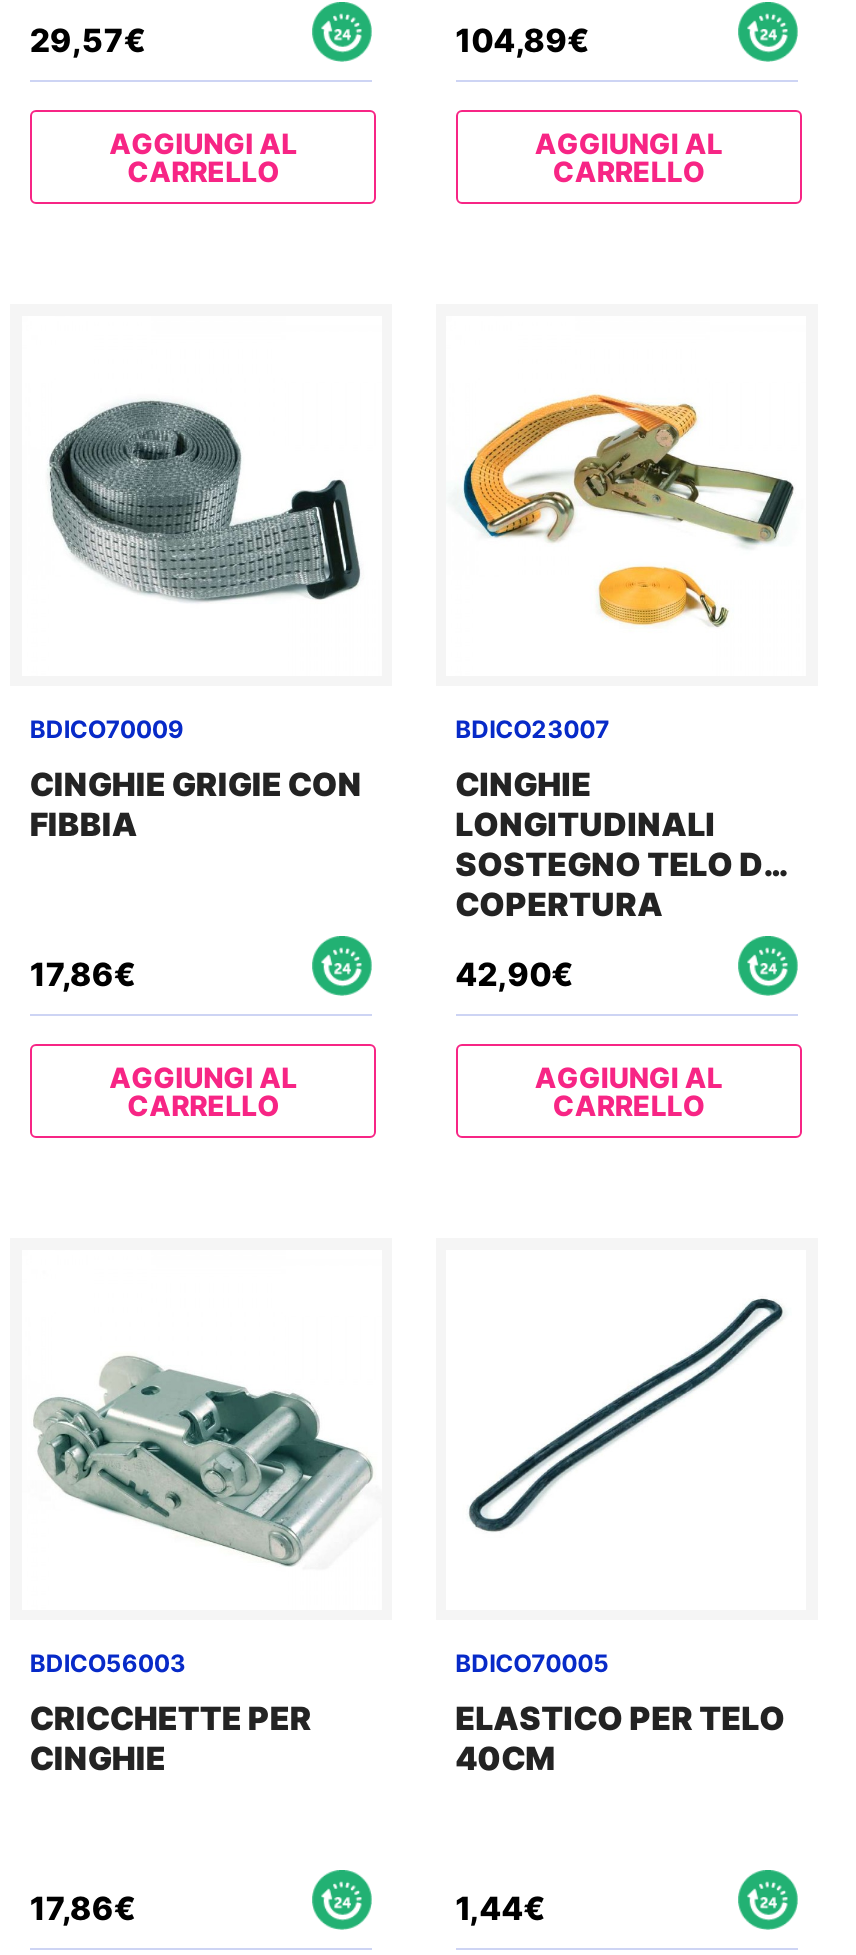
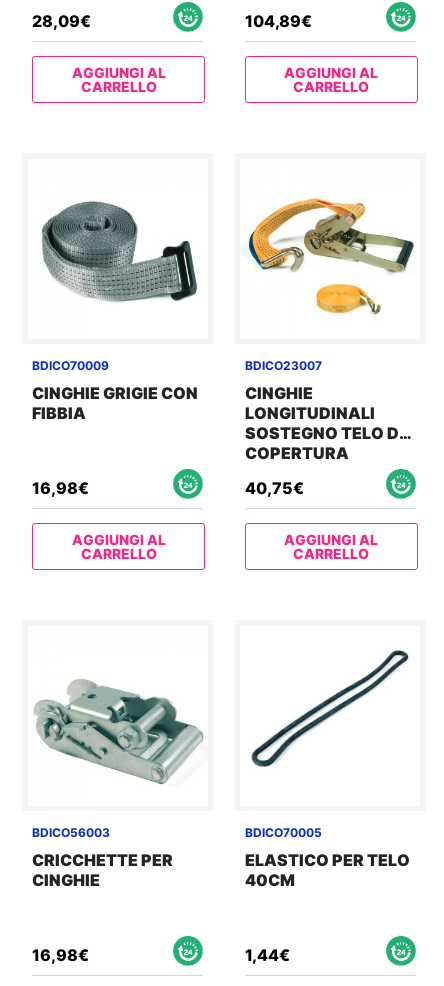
- 29,57€
+ 28,09€

- 17,86€
+ 16,98€

- 42,90€
+ 40,75€

- 17,86€
+ 16,98€
